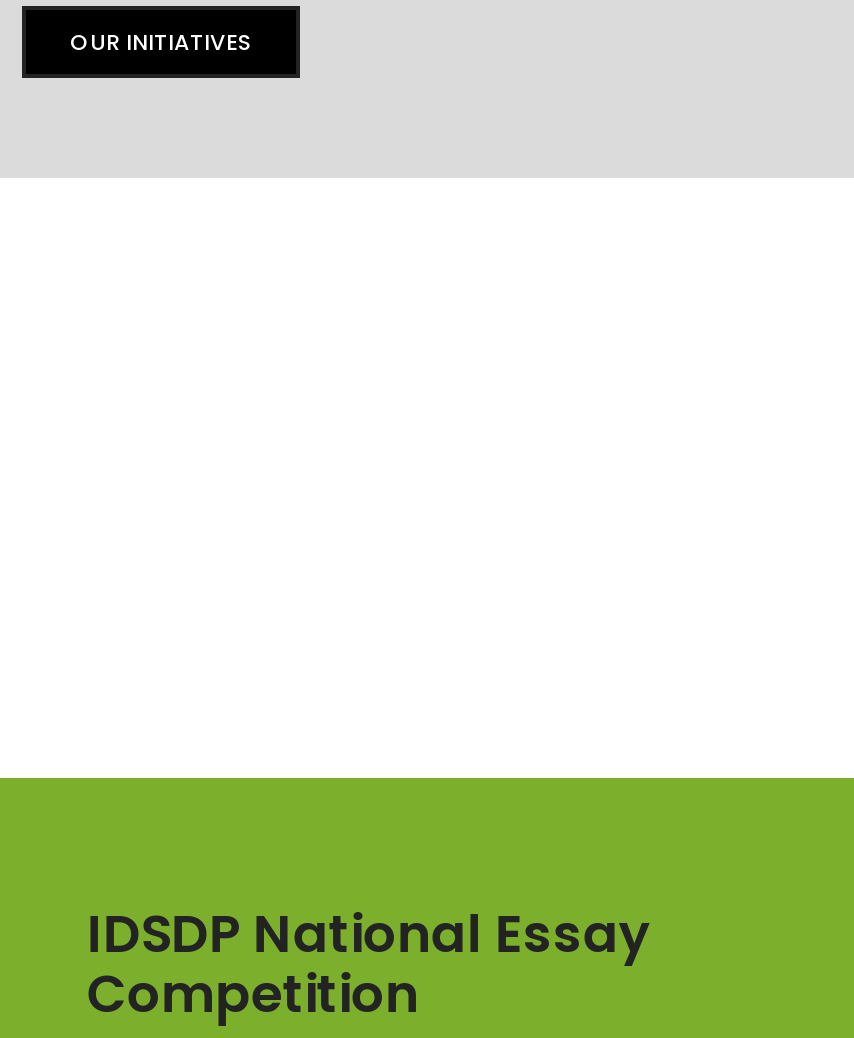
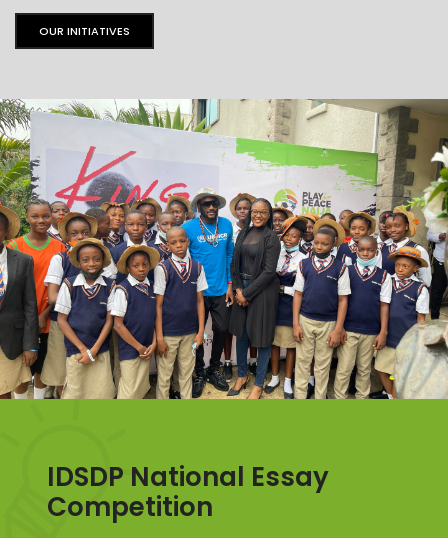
+ [image]
